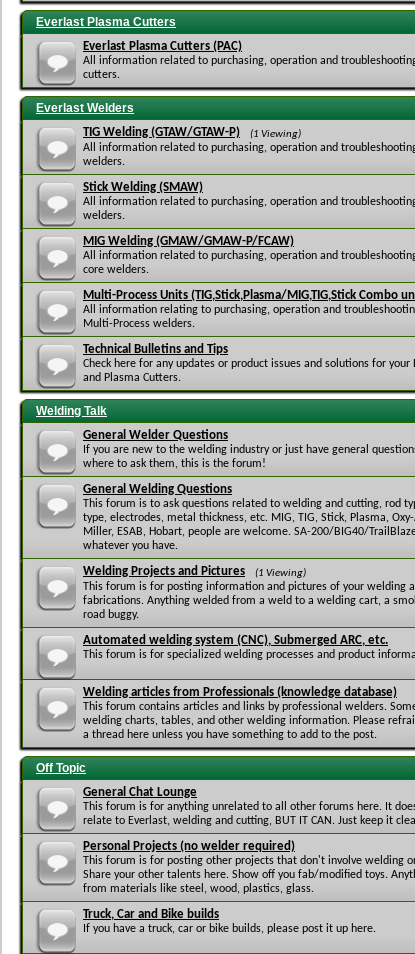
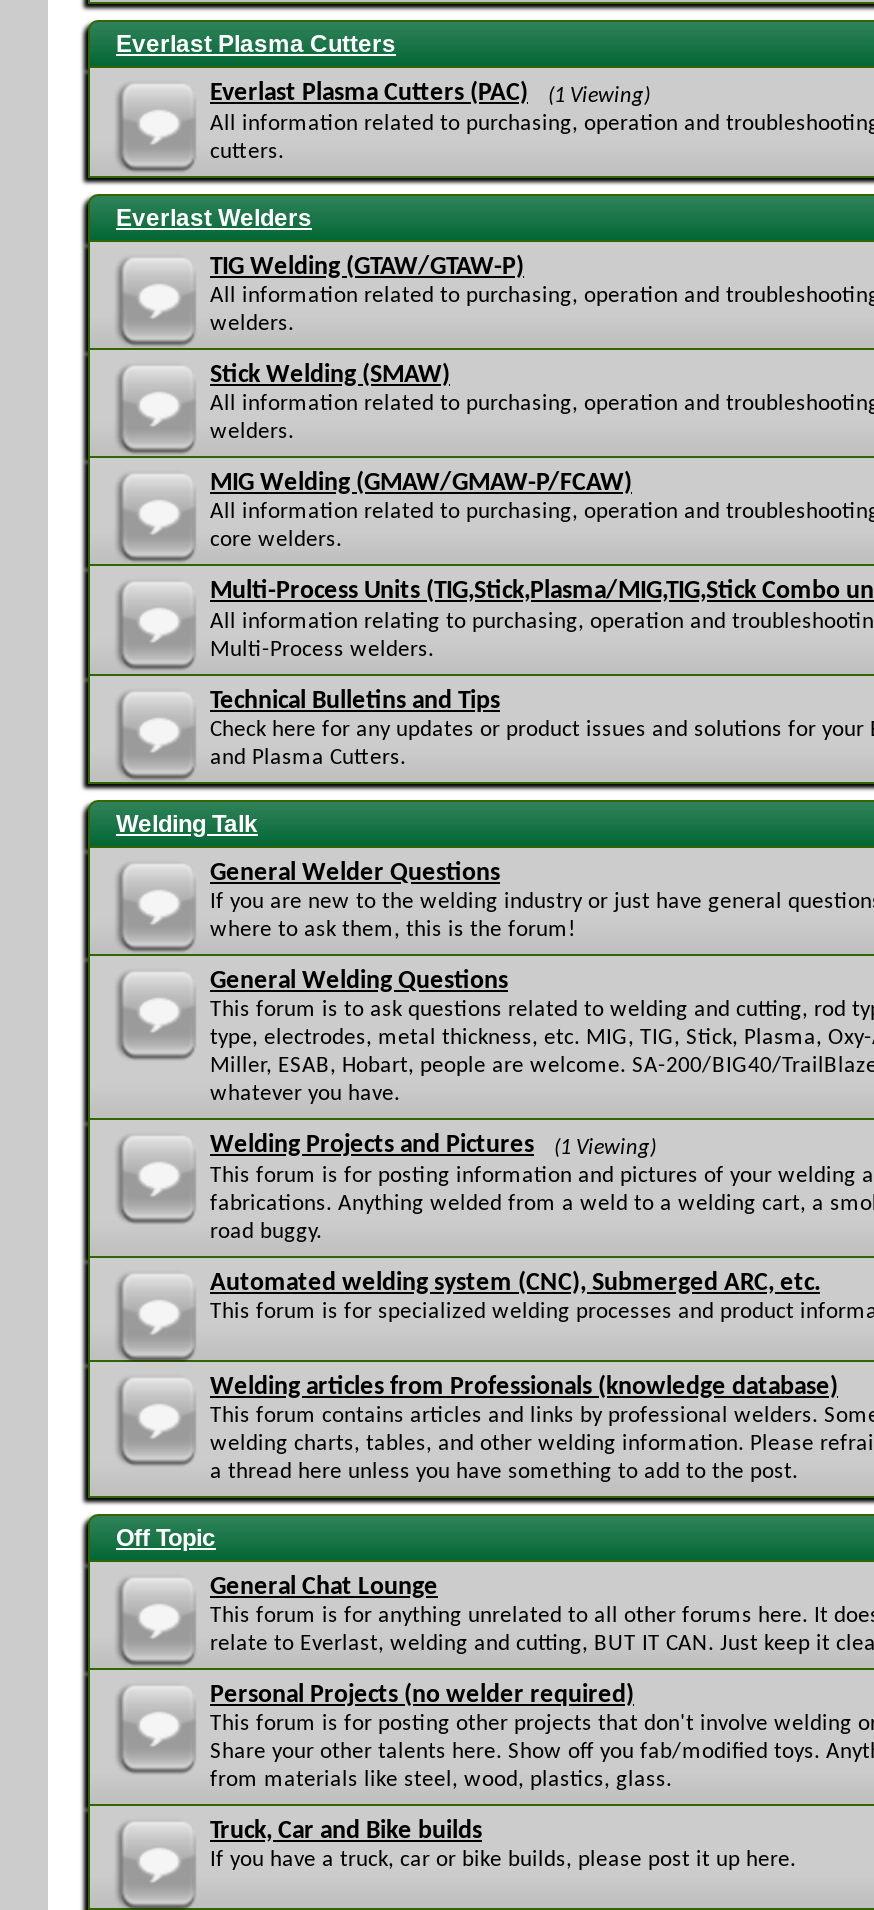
+ (1 Viewing)

- (1 Viewing)
